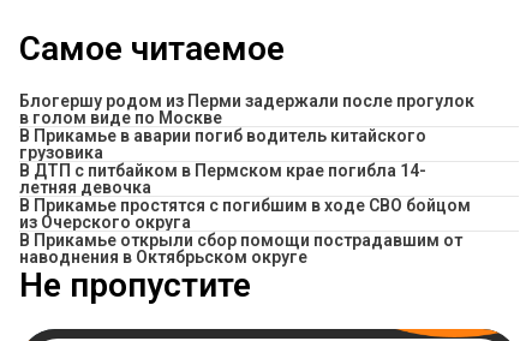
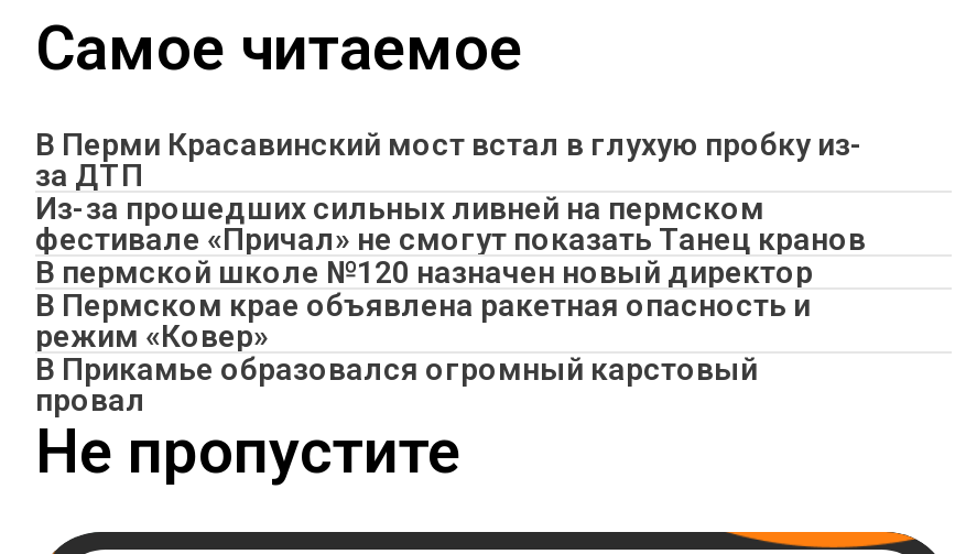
- Блогершу родом из Перми задержали после прогулок
- в голом виде по Москве
- В Прикамье в аварии погиб водитель китайского
- грузовика
- В ДТП с питбайком в Пермском крае погибла 14-
- летняя девочка
- В Прикамье простятся с погибшим в ходе СВО бойцом
- из Очерского округа
- В Прикамье открыли сбор помощи пострадавшим от
- наводнения в Октябрьском округе
+ В Перми Красавинский мост встал в глухую пробку из-
+ за ДТП
+ Из-за прошедших сильных ливней на пермском
+ фестивале «Причал» не смогут показать Танец кранов
+ В пермской школе №120 назначен новый директор
+ В Пермском крае объявлена ракетная опасность и
+ режим «Ковер»
+ В Прикамье образовался огромный карстовый
+ провал
